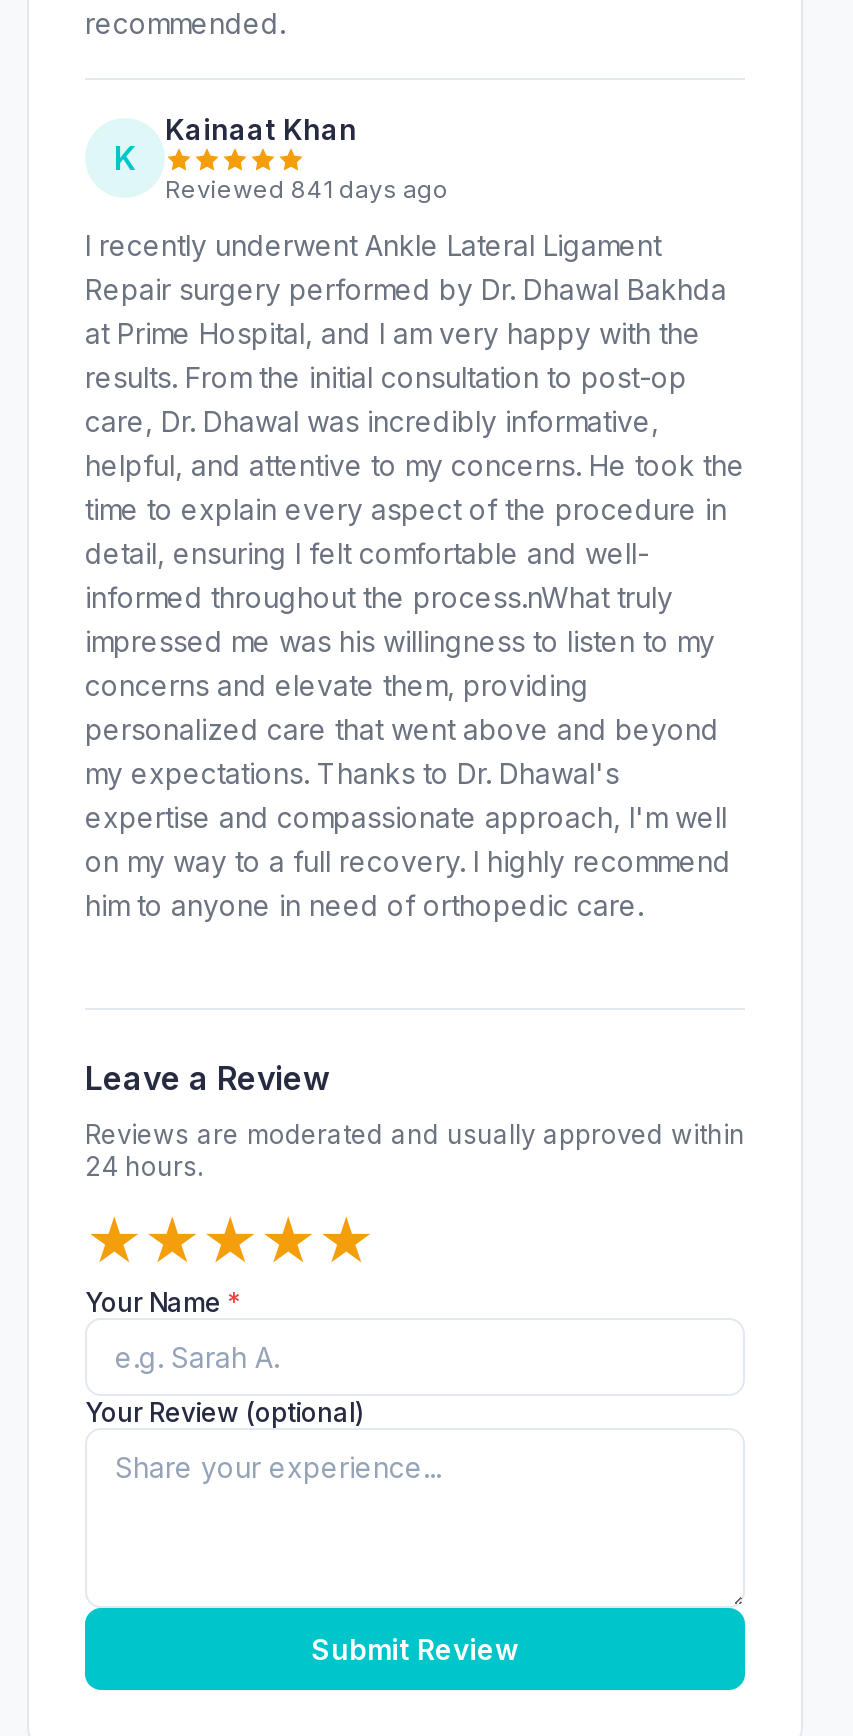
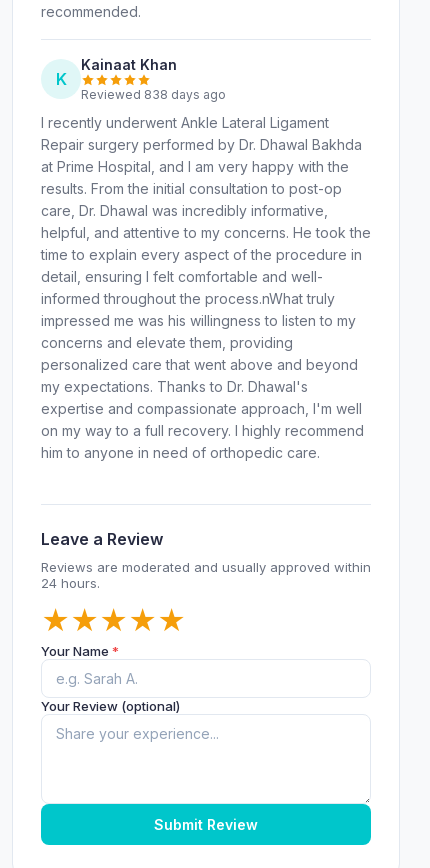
- Reviewed 841 days ago
+ Reviewed 838 days ago
